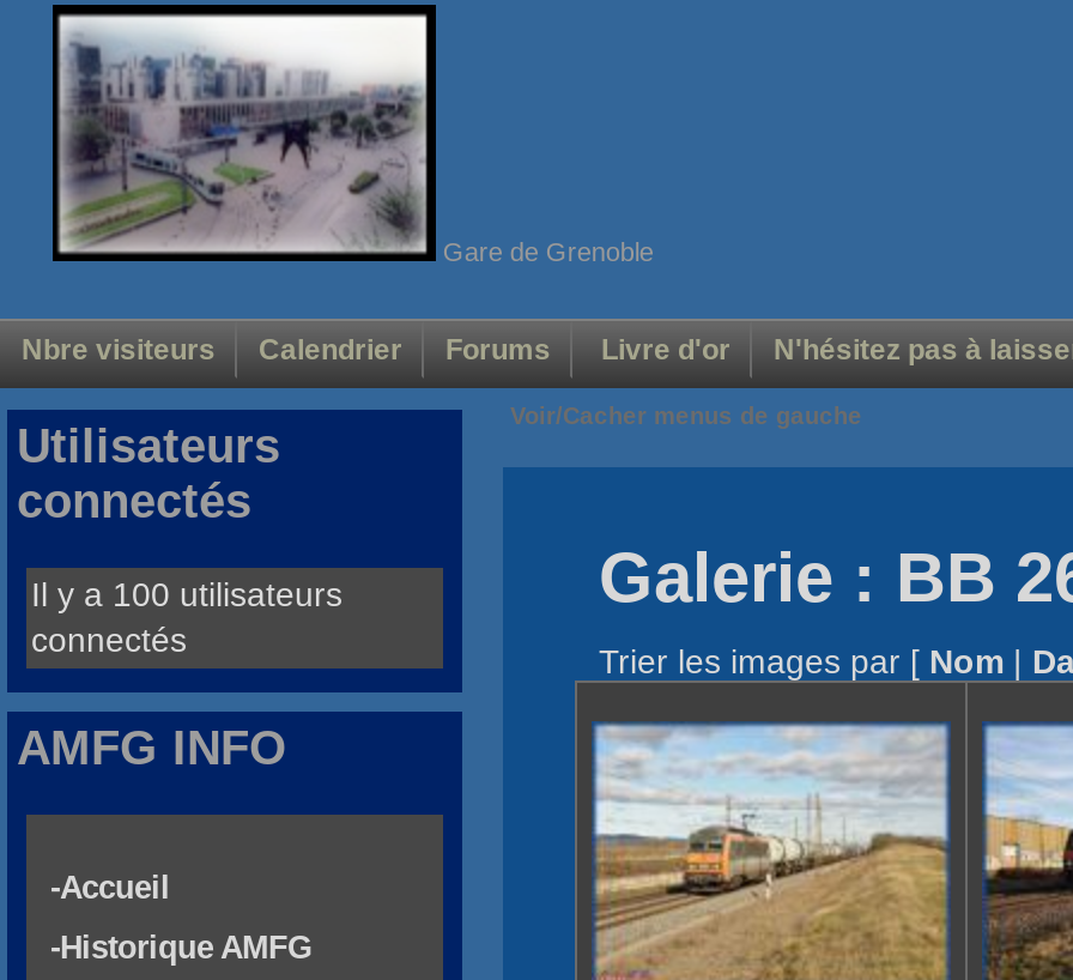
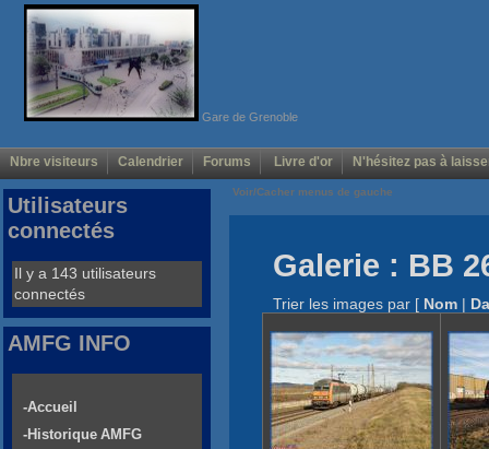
- Il y a 100 utilisateurs
+ Il y a 143 utilisateurs
